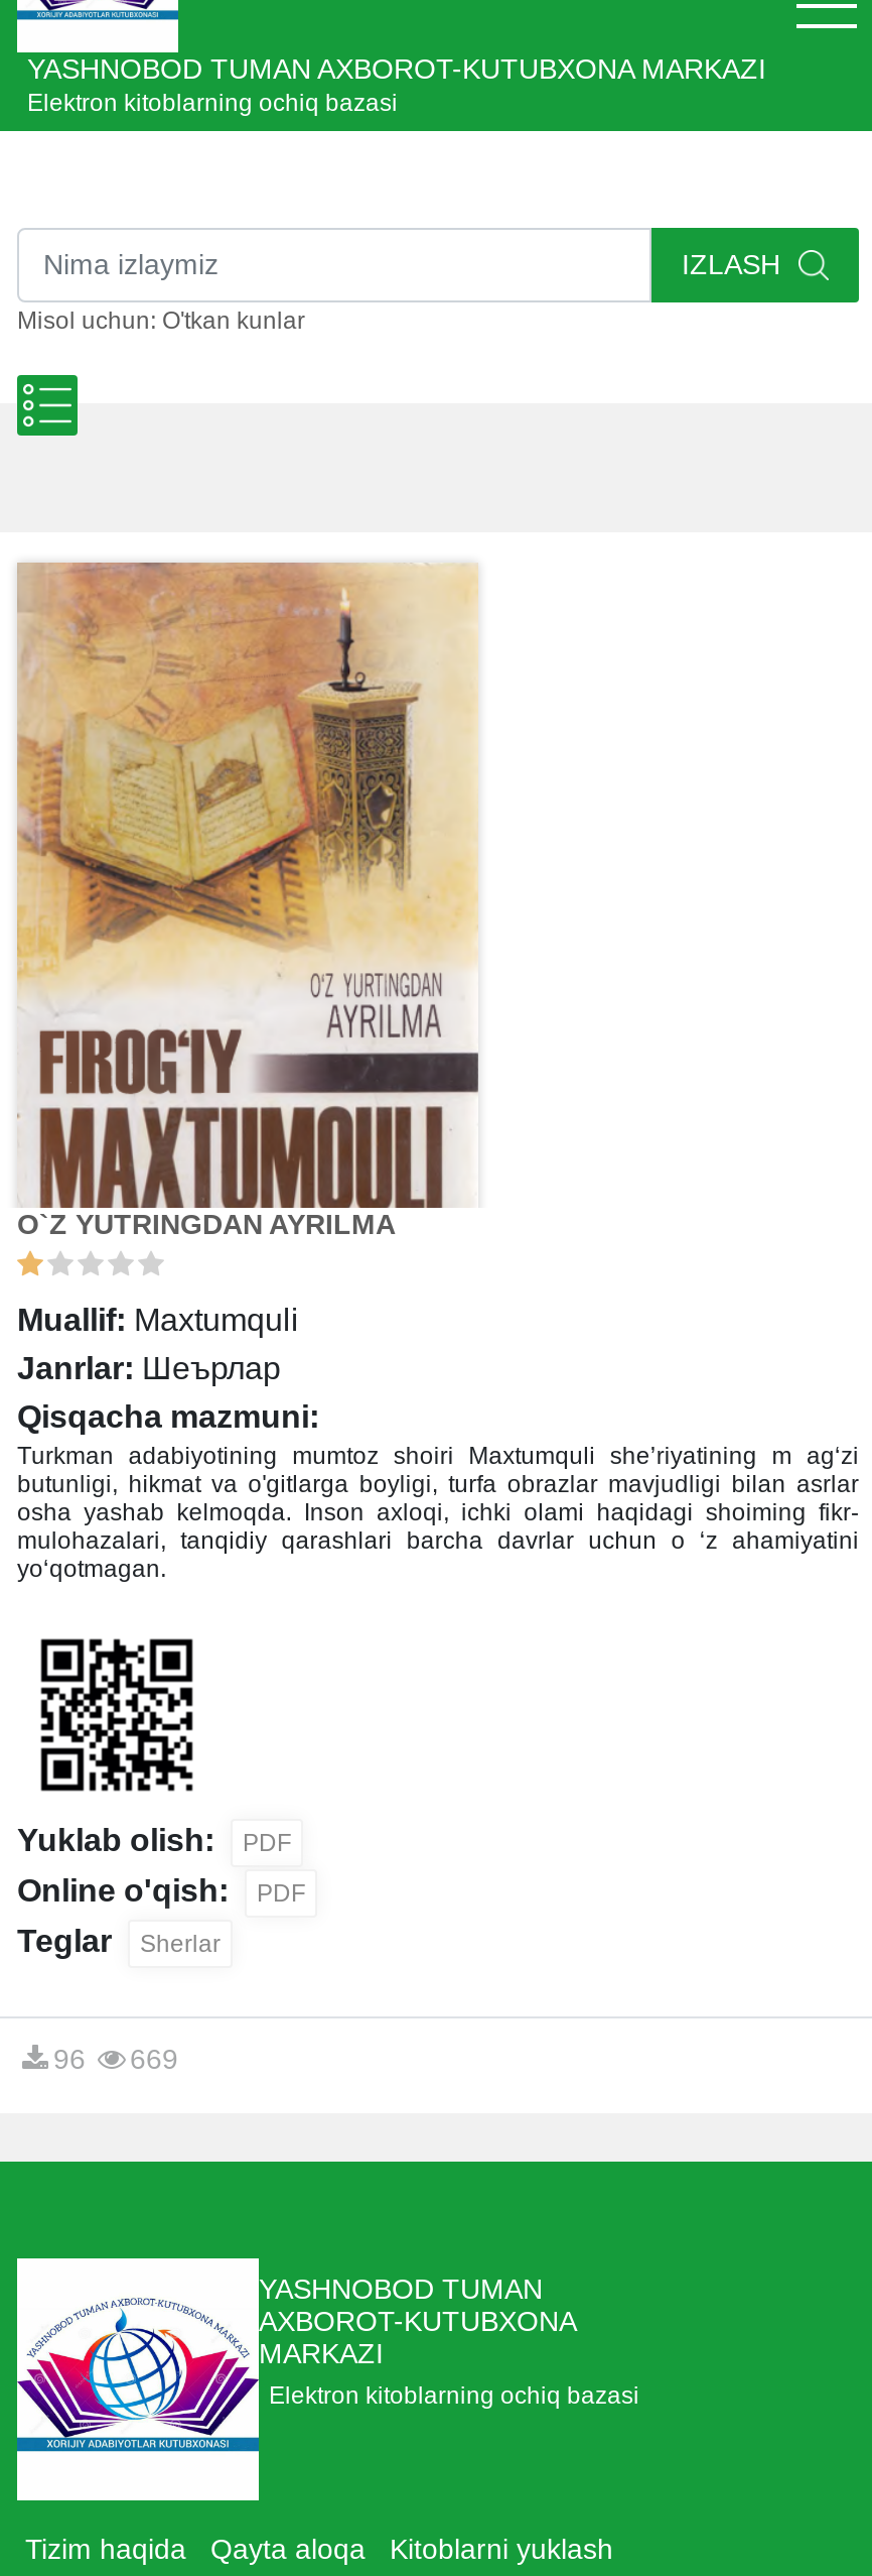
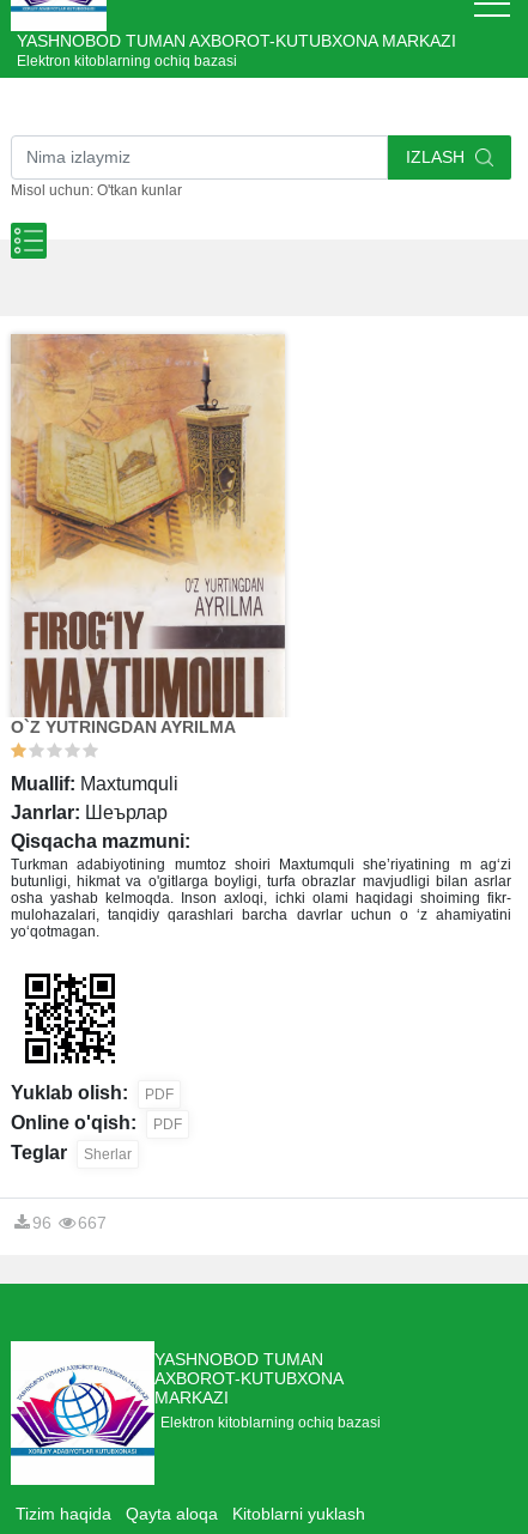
- 96 669
+ 96 667
